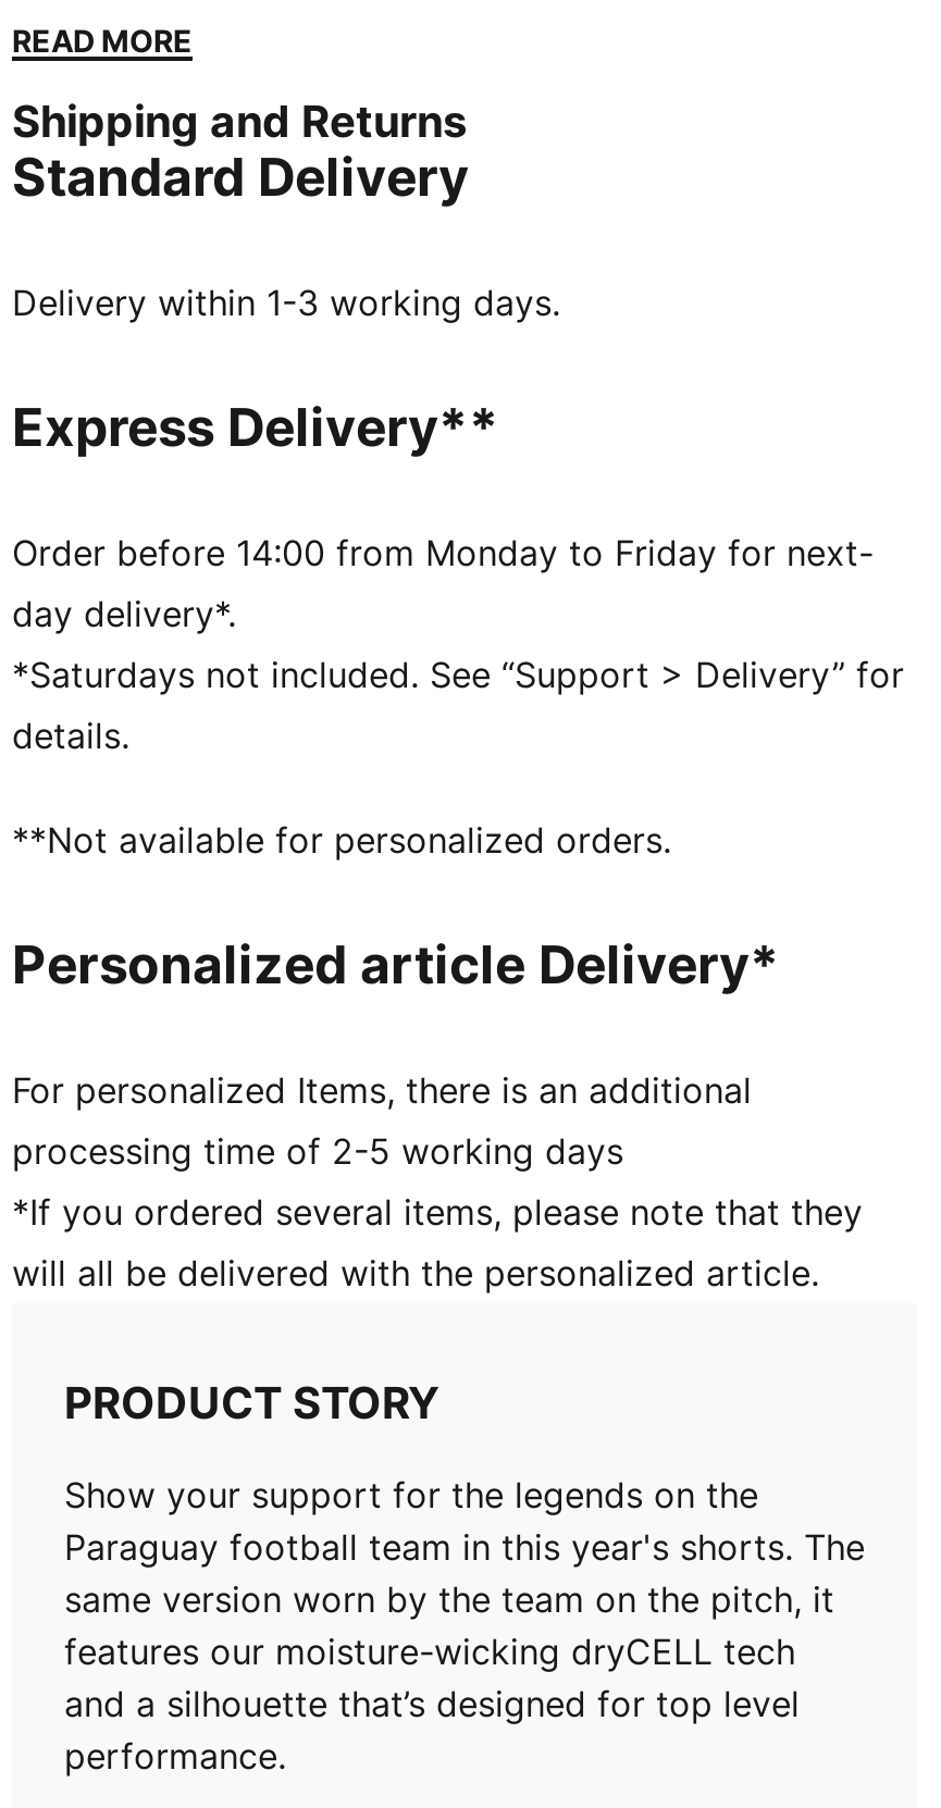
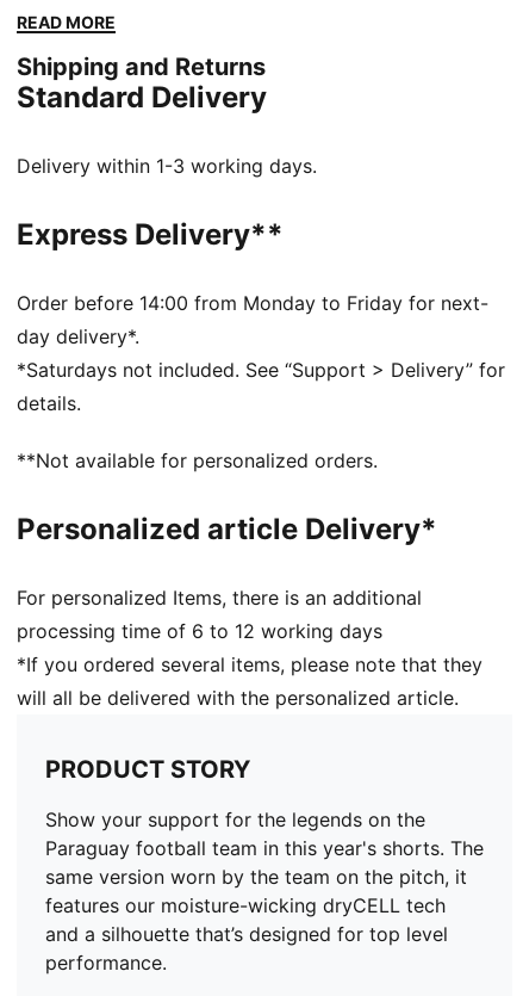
- processing time of 2-5 working days
+ processing time of 6 to 12 working days
